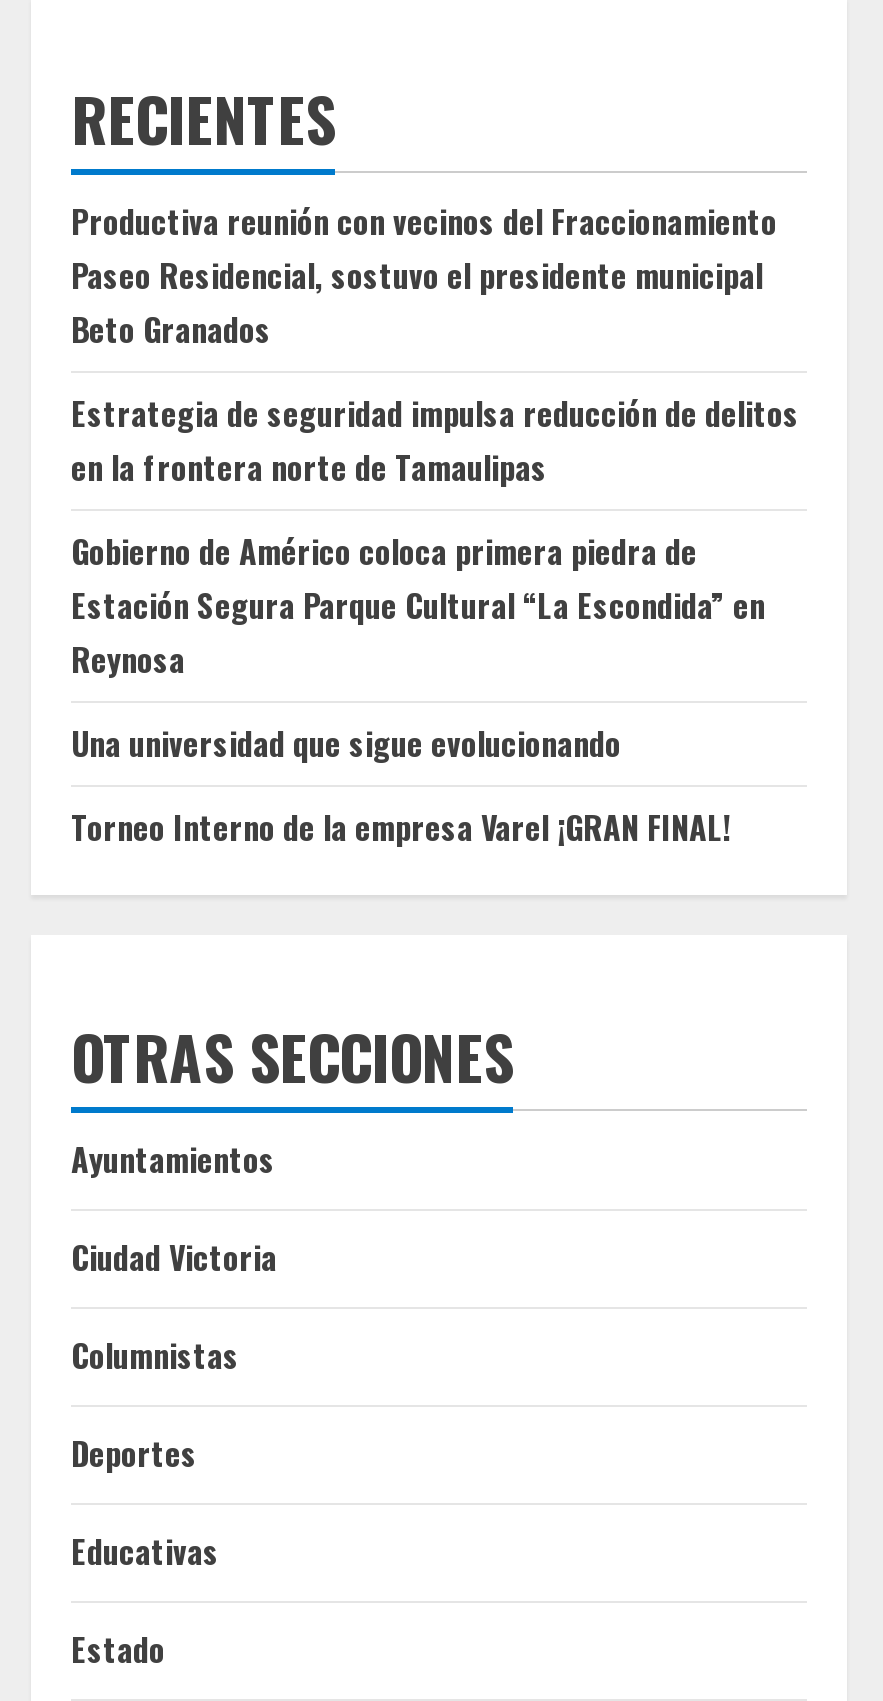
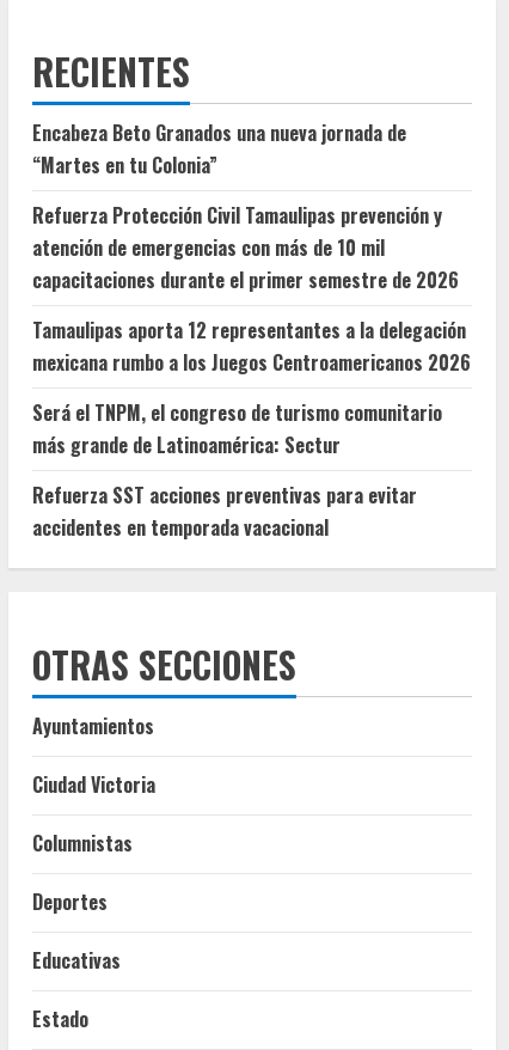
- Productiva reunión con vecinos del Fraccionamiento
- Paseo Residencial, sostuvo el presidente municipal
- Beto Granados
+ Encabeza Beto Granados una nueva jornada de
+ “Martes en tu Colonia”

- Estrategia de seguridad impulsa reducción de delitos
- en la frontera norte de Tamaulipas
+ Refuerza Protección Civil Tamaulipas prevención y
+ atención de emergencias con más de 10 mil
+ capacitaciones durante el primer semestre de 2026

- Gobierno de Américo coloca primera piedra de
- Estación Segura Parque Cultural “La Escondida” en
- Reynosa
+ Tamaulipas aporta 12 representantes a la delegación
+ mexicana rumbo a los Juegos Centroamericanos 2026

- Una universidad que sigue evolucionando
+ Será el TNPM, el congreso de turismo comunitario
+ más grande de Latinoamérica: Sectur

- Torneo Interno de la empresa Varel ¡GRAN FINAL!
+ Refuerza SST acciones preventivas para evitar
+ accidentes en temporada vacacional
